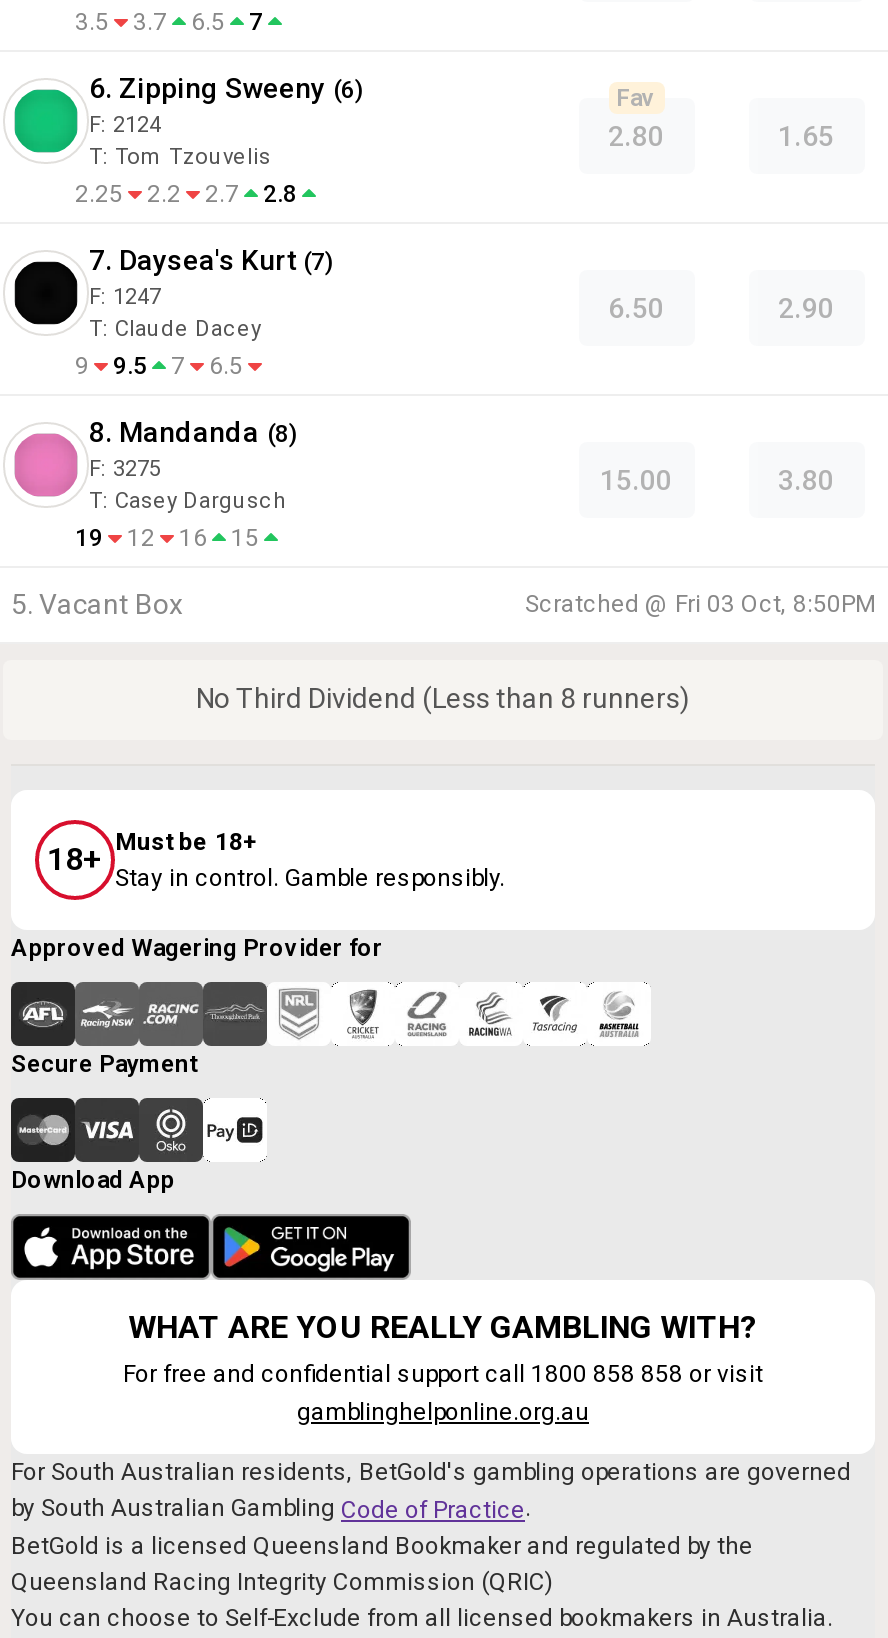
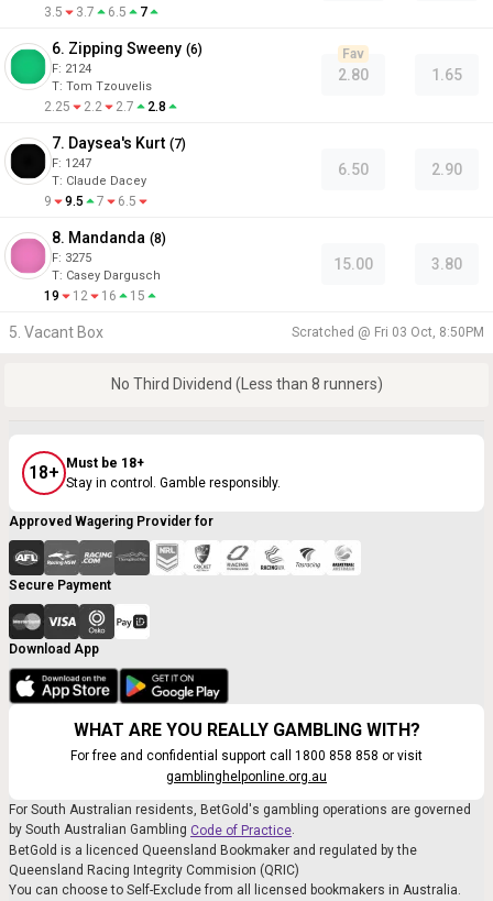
- BetGold is a licensed Queensland Bookmaker and regulated by the
+ BetGold is a licenced Queensland Bookmaker and regulated by the

- Queensland Racing Integrity Commission (QRIC)
+ Queensland Racing Integrity Commision (QRIC)
